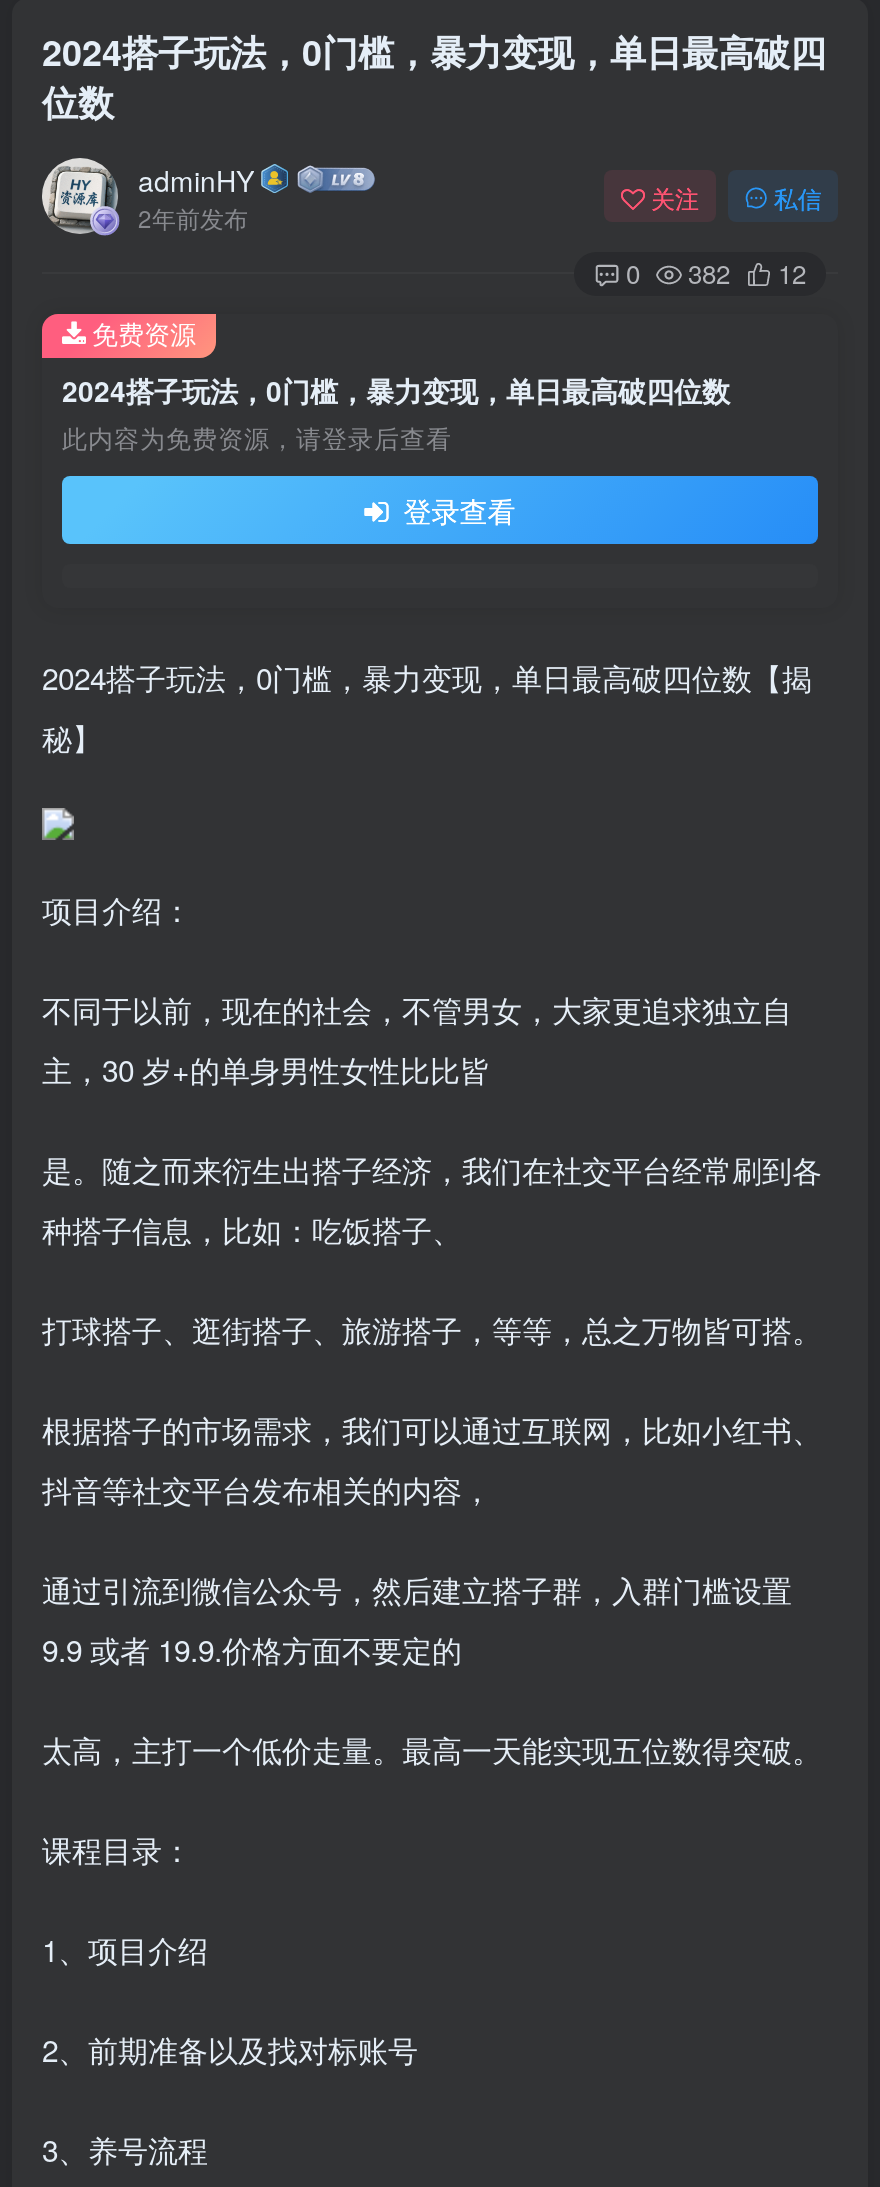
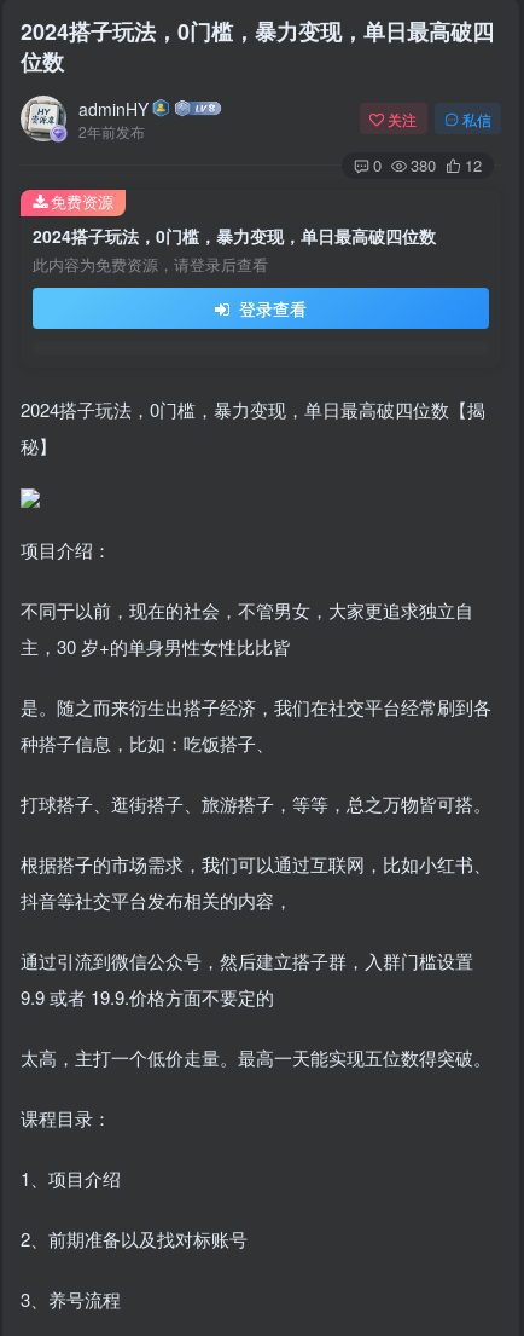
- 0 382 12
+ 0 380 12
